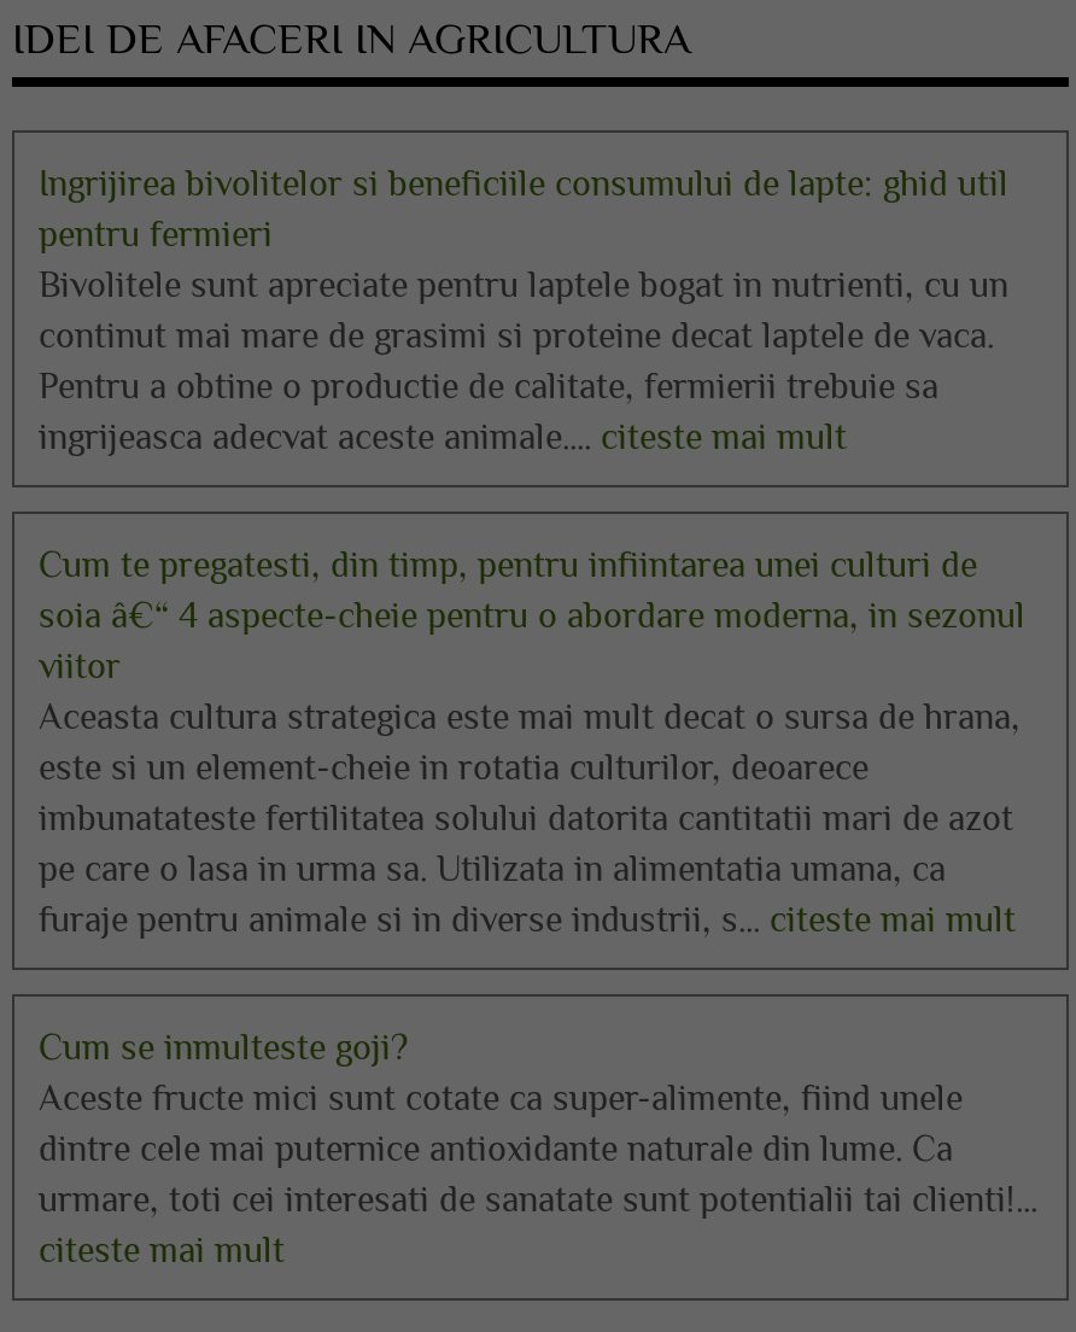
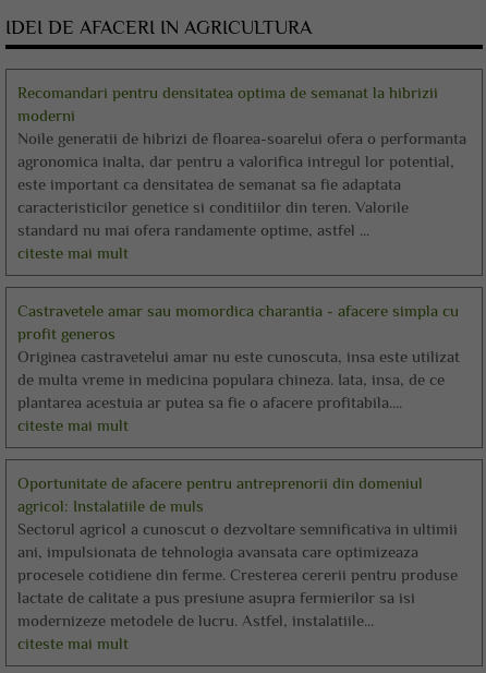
- Ingrijirea bivolitelor si beneficiile consumului de lapte: ghid util
- pentru fermieri
- Bivolitele sunt apreciate pentru laptele bogat in nutrienti, cu un
- continut mai mare de grasimi si proteine decat laptele de vaca.
- Pentru a obtine o productie de calitate, fermierii trebuie sa
- ingrijeasca adecvat aceste animale.... citeste mai mult
+ Recomandari pentru densitatea optima de semanat la hibrizii
+ moderni
+ Noile generatii de hibrizi de floarea-soarelui ofera o performanta
+ agronomica inalta, dar pentru a valorifica intregul lor potential,
+ este important ca densitatea de semanat sa fie adaptata
+ caracteristicilor genetice si conditiilor din teren. Valorile
+ standard nu mai ofera randamente optime, astfel ...
+ citeste mai mult

- Cum te pregatesti, din timp, pentru infiintarea unei culturi de
- soia â€“ 4 aspecte-cheie pentru o abordare moderna, in sezonul
- viitor
- Aceasta cultura strategica este mai mult decat o sursa de hrana,
- este si un element-cheie in rotatia culturilor, deoarece
- imbunatateste fertilitatea solului datorita cantitatii mari de azot
- pe care o lasa in urma sa. Utilizata in alimentatia umana, ca
- furaje pentru animale si in diverse industrii, s... citeste mai mult
+ Castravetele amar sau momordica charantia - afacere simpla cu
+ profit generos
+ Originea castravetelui amar nu este cunoscuta, insa este utilizat
+ de multa vreme in medicina populara chineza. Iata, insa, de ce
+ plantarea acestuia ar putea sa fie o afacere profitabila....
+ citeste mai mult

- Cum se inmulteste goji?
- Aceste fructe mici sunt cotate ca super-alimente, fiind unele
- dintre cele mai puternice antioxidante naturale din lume. Ca
- urmare, toti cei interesati de sanatate sunt potentialii tai clienti!...
+ Oportunitate de afacere pentru antreprenorii din domeniul
+ agricol: Instalatiile de muls
+ Sectorul agricol a cunoscut o dezvoltare semnificativa in ultimii
+ ani, impulsionata de tehnologia avansata care optimizeaza
+ procesele cotidiene din ferme. Cresterea cererii pentru produse
+ lactate de calitate a pus presiune asupra fermierilor sa isi
+ modernizeze metodele de lucru. Astfel, instalatiile...
